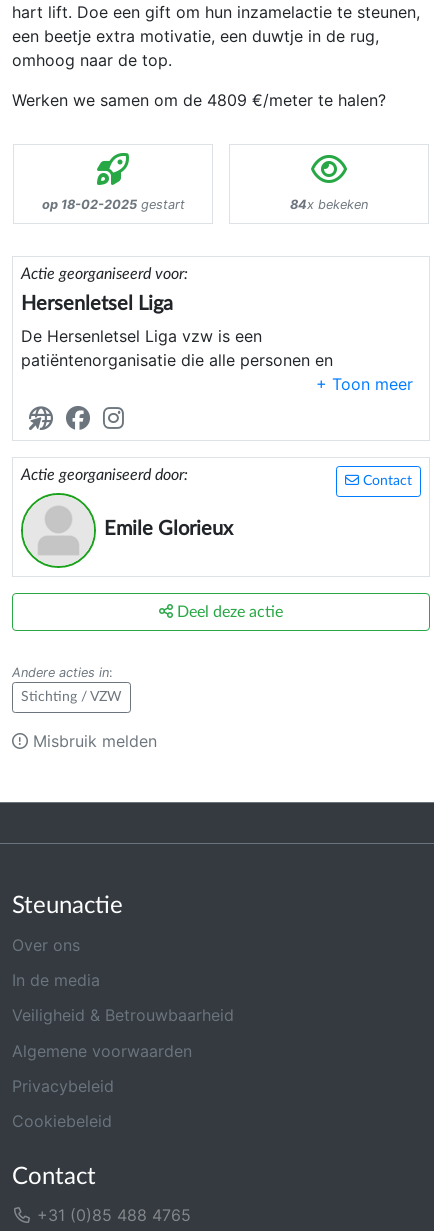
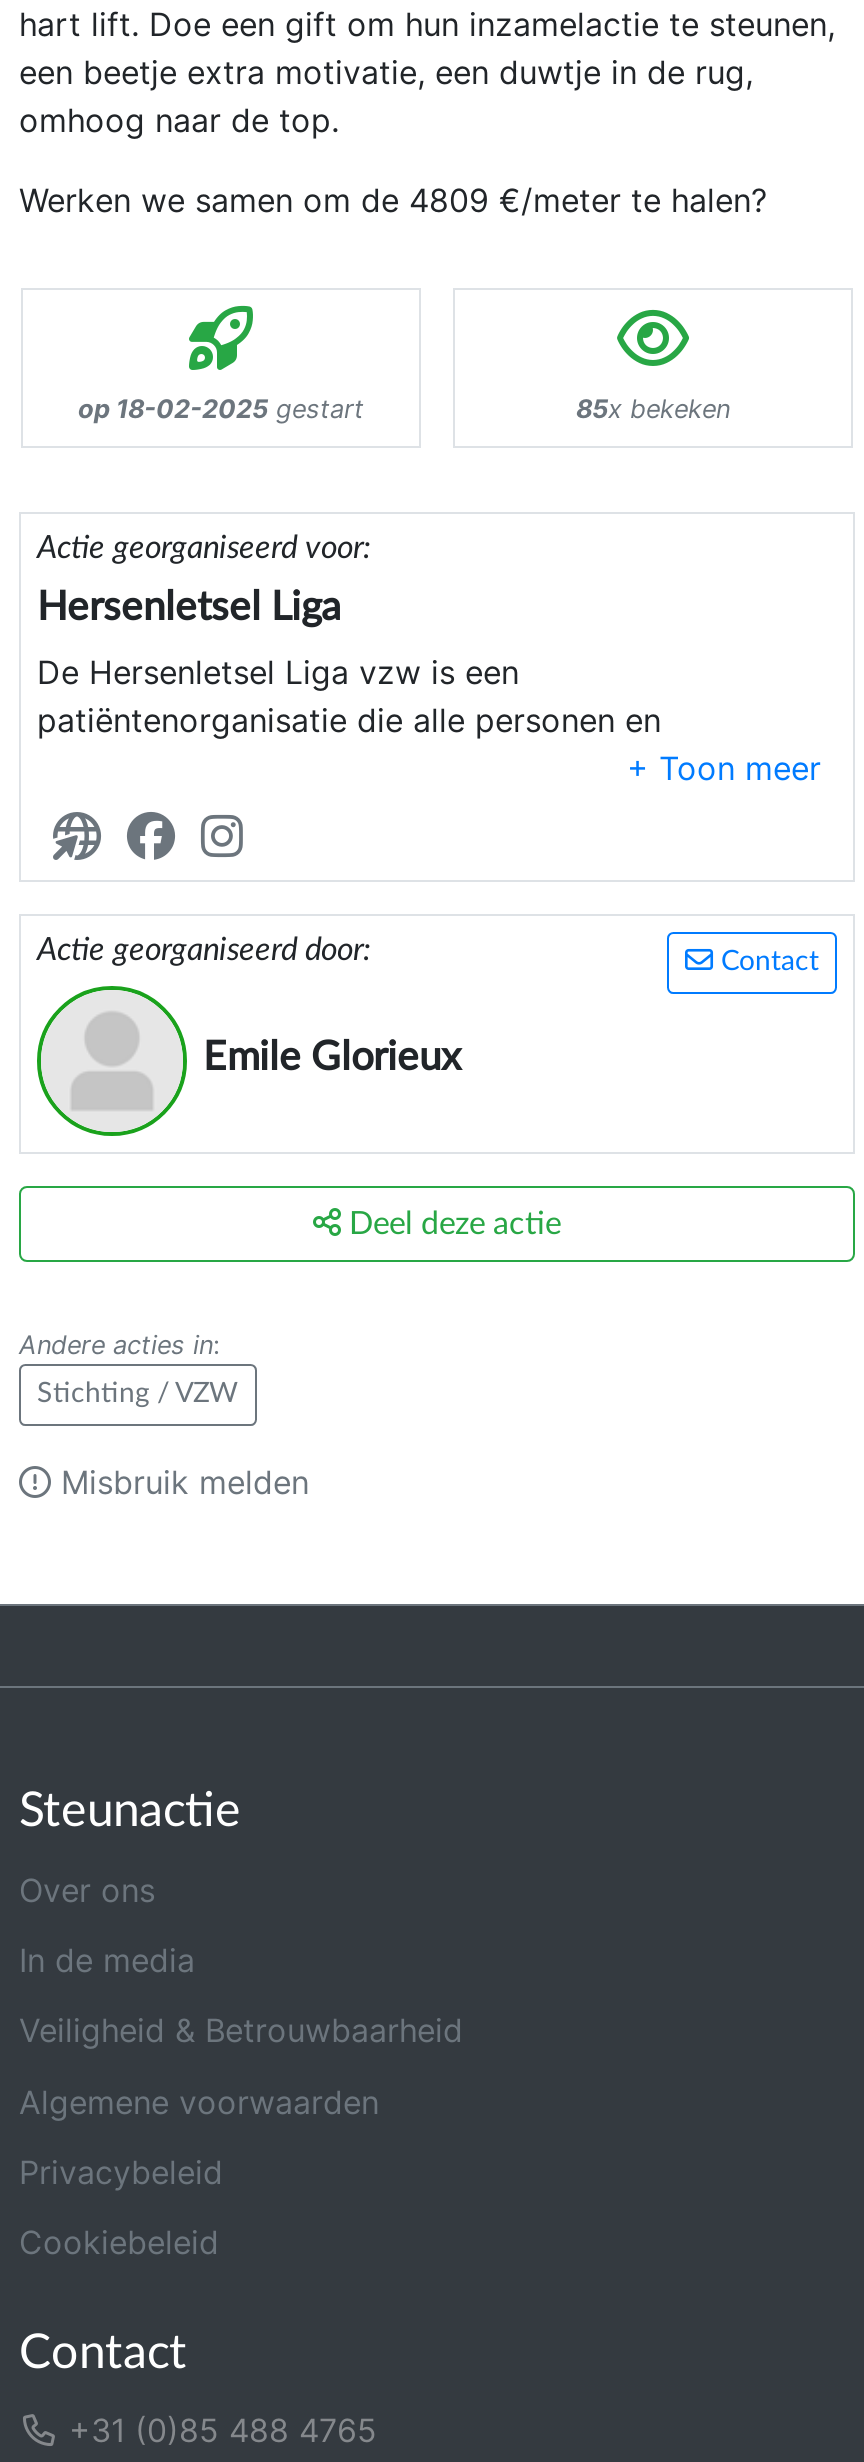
- 84x bekeken
+ 85x bekeken
